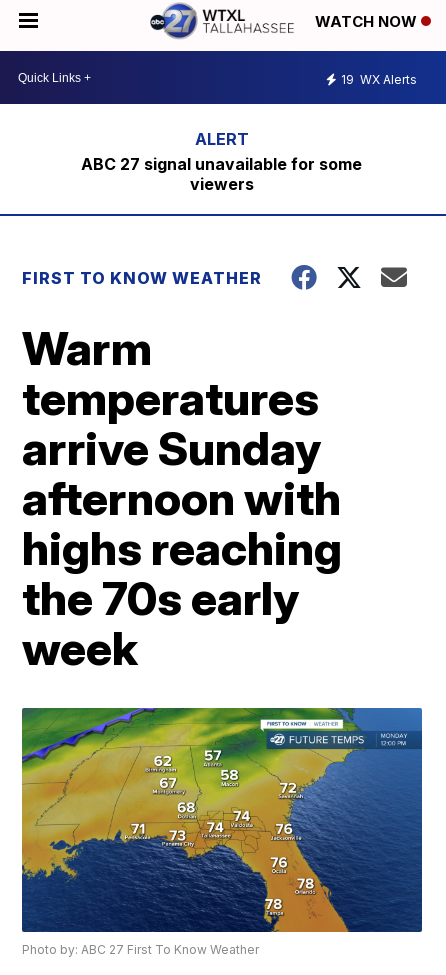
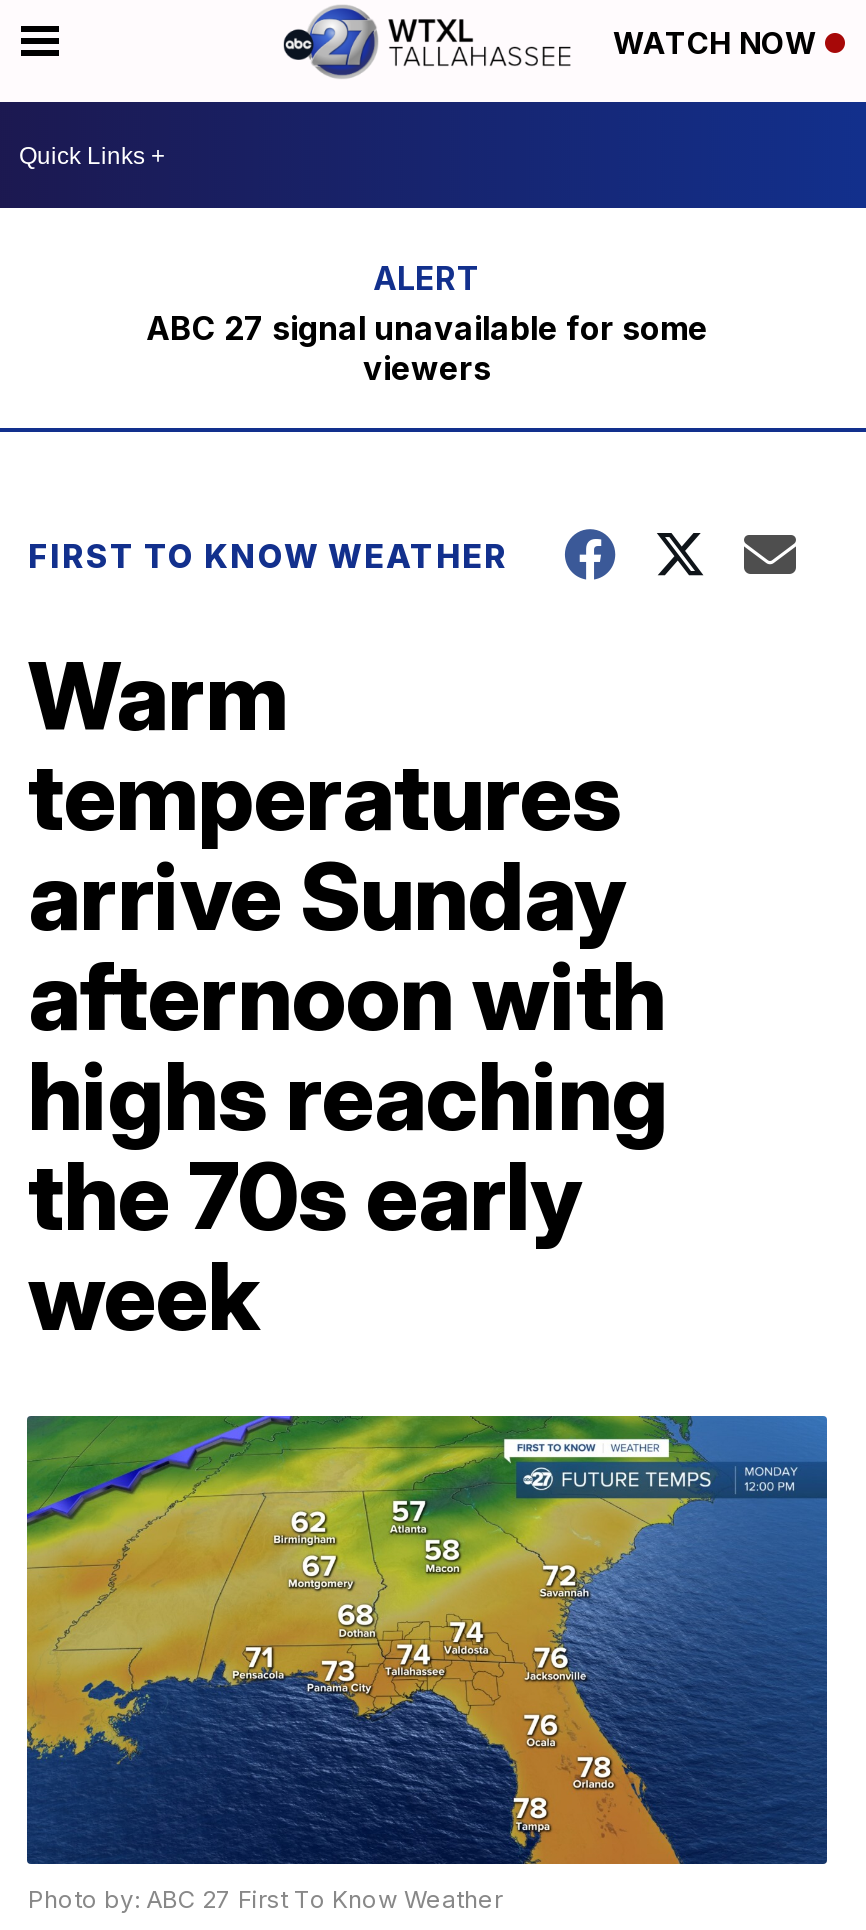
- 19 WX Alerts
